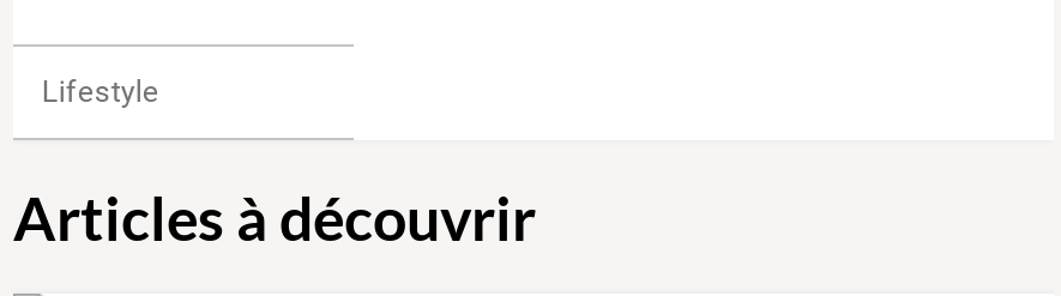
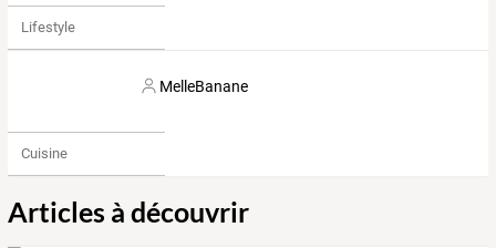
+ Cuisine

+ MelleBanane
